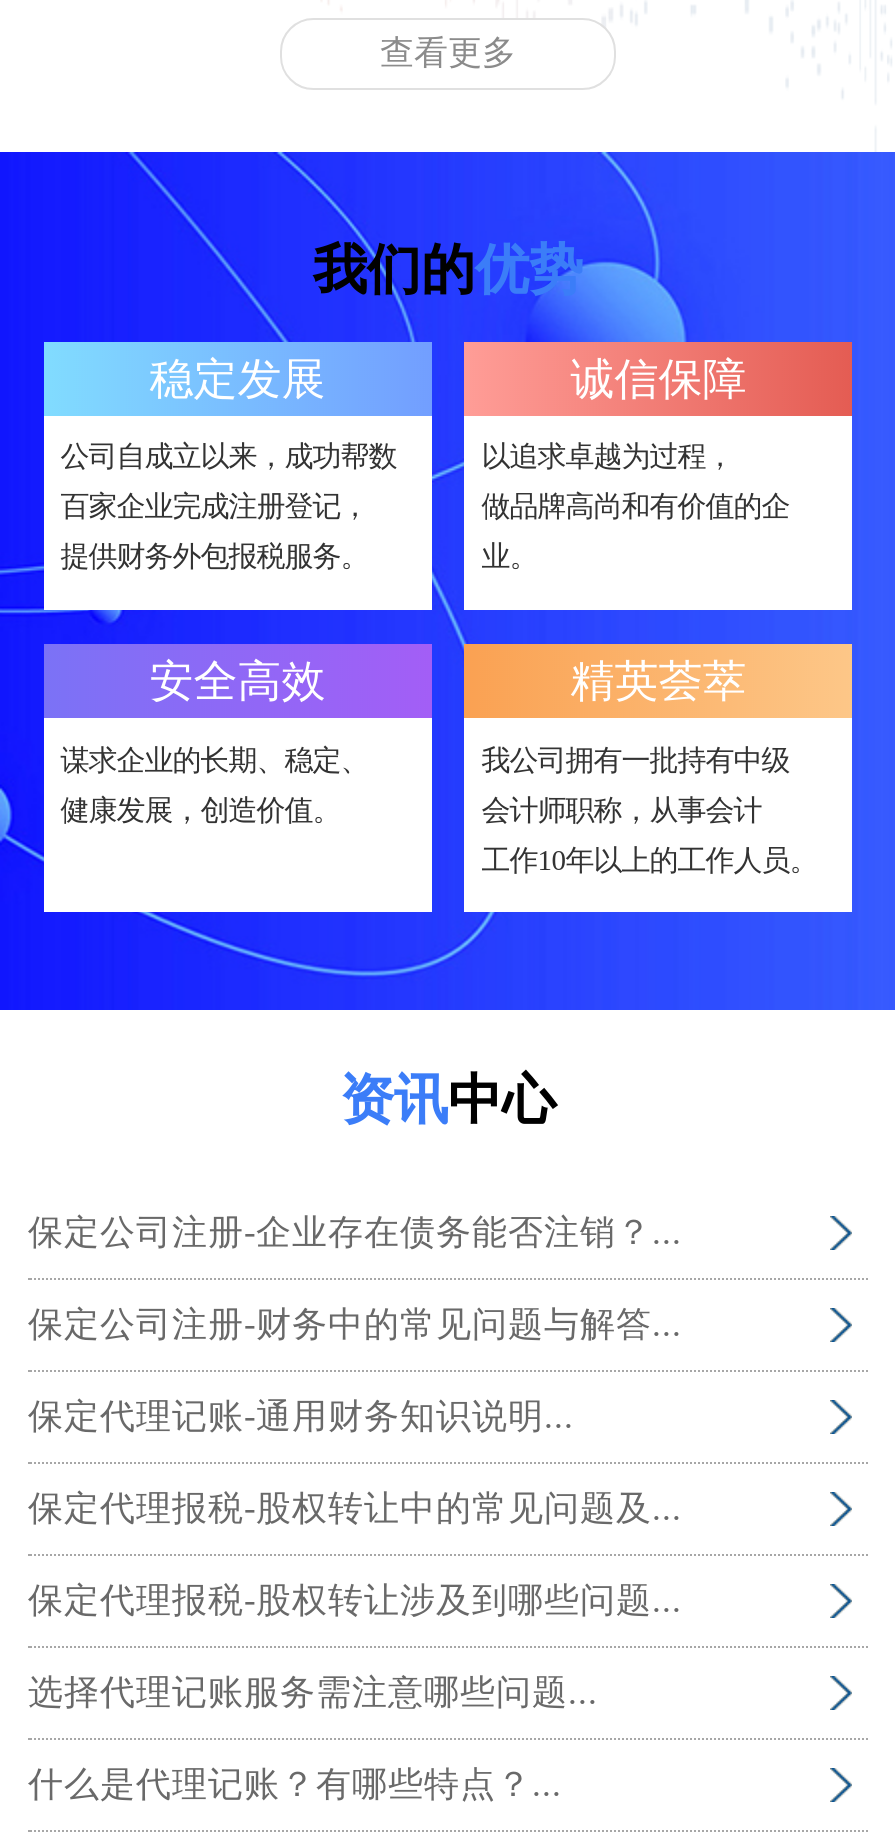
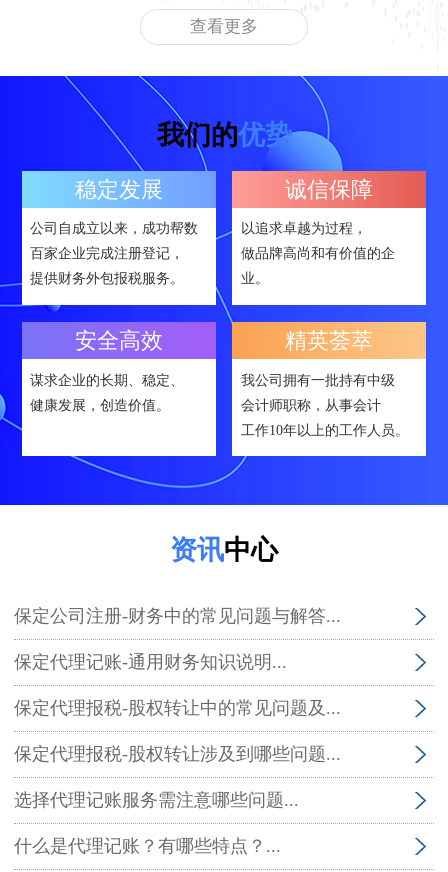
- 保定公司注册-企业存在债务能否注销？...
